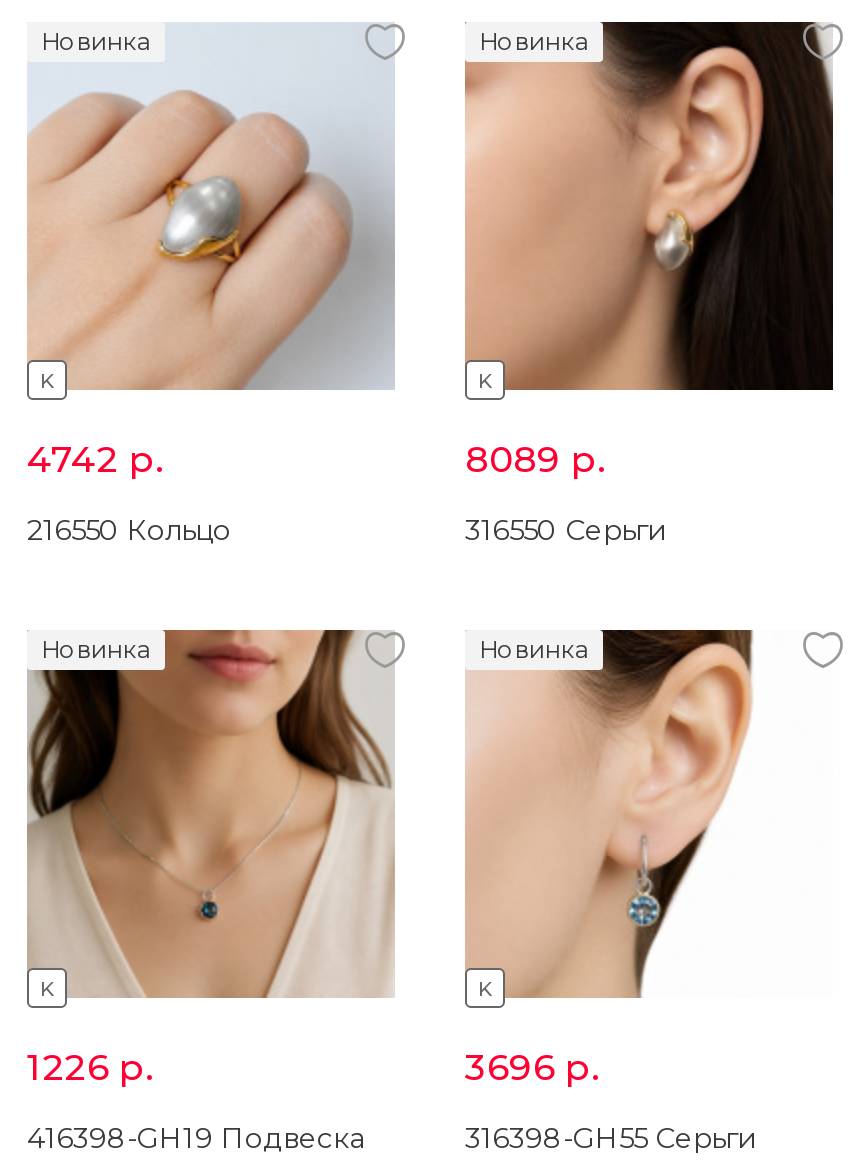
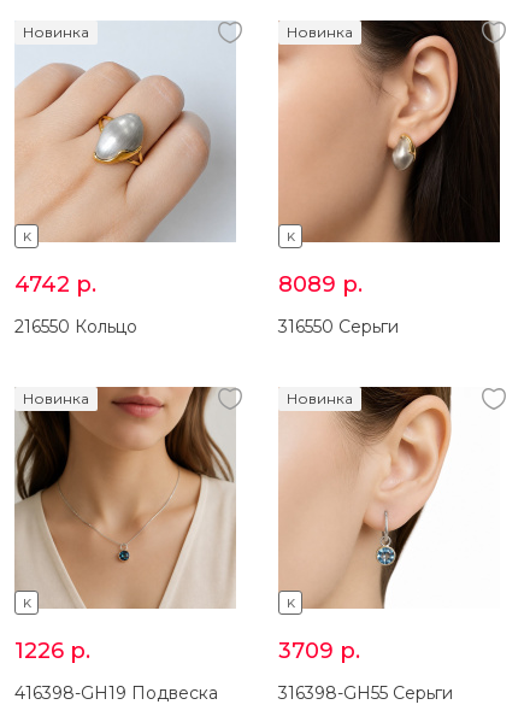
- 3696 р.
+ 3709 р.
